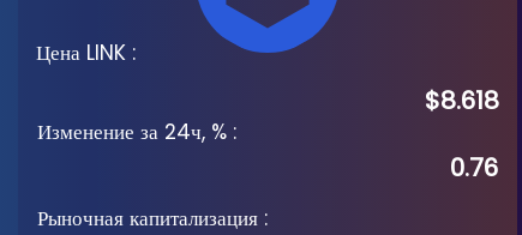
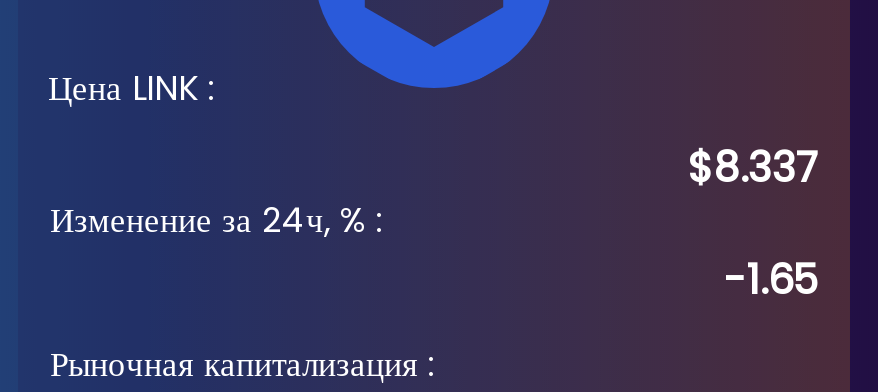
- $8.618
+ $8.337

- 0.76
+ -1.65
